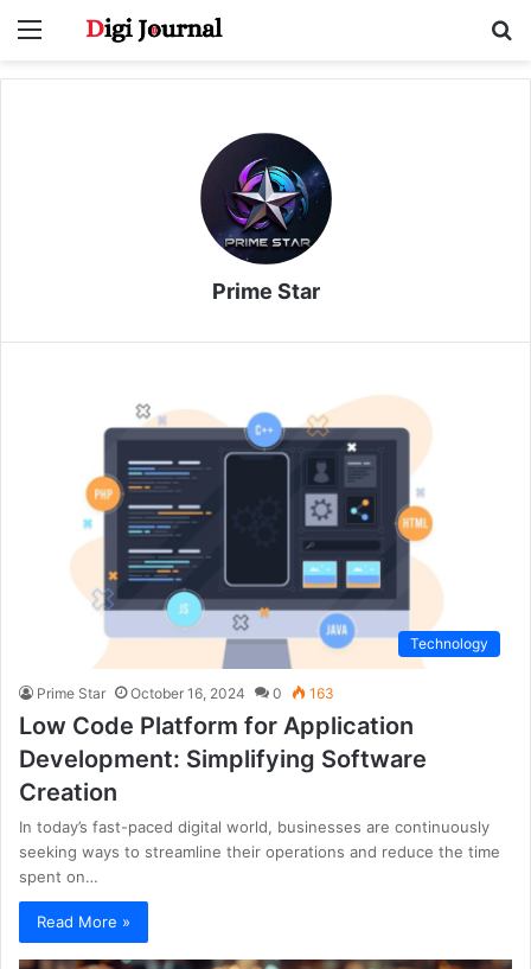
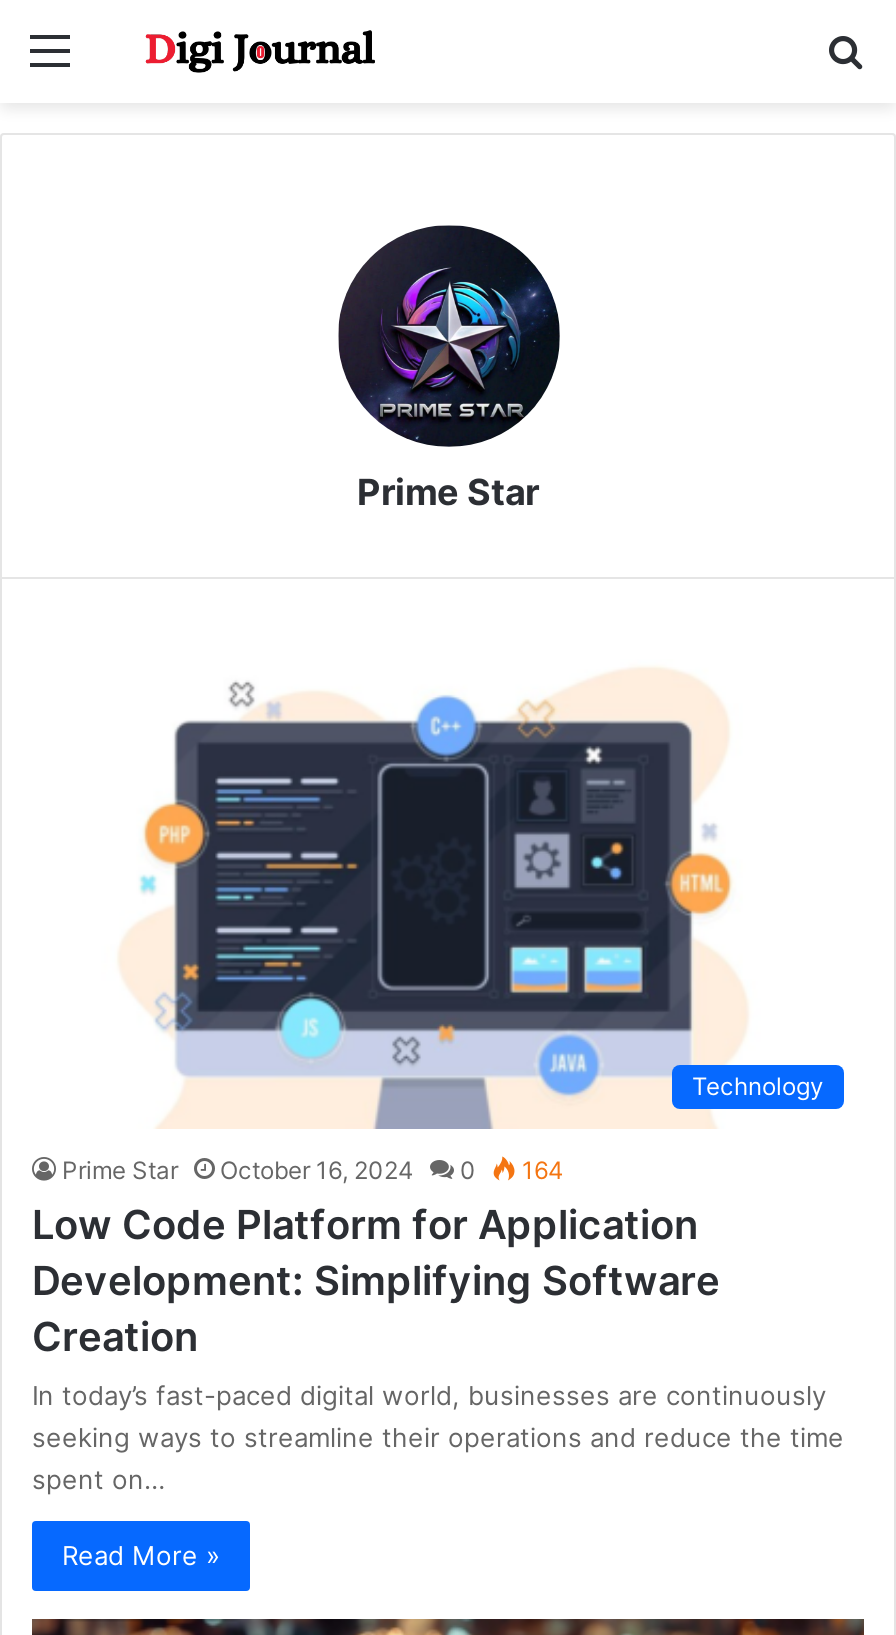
- Prime Star October 16, 2024 0 163
+ Prime Star October 16, 2024 0 164
